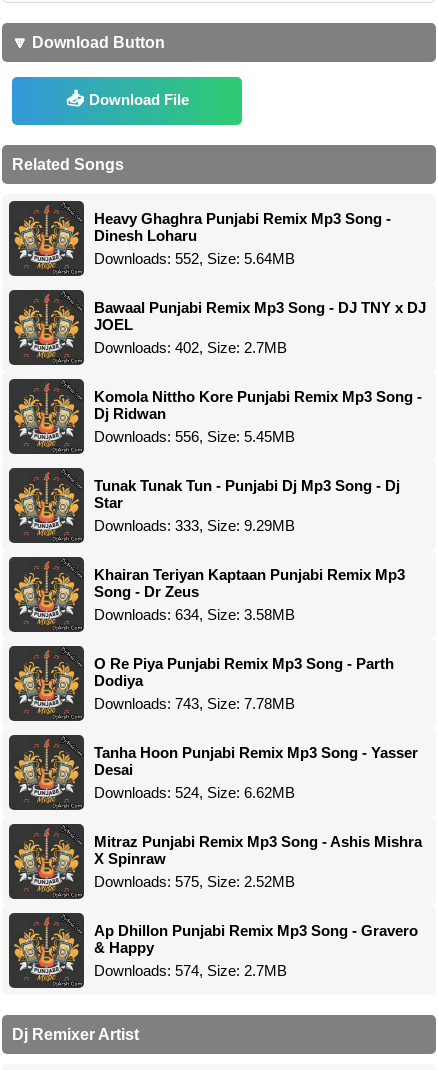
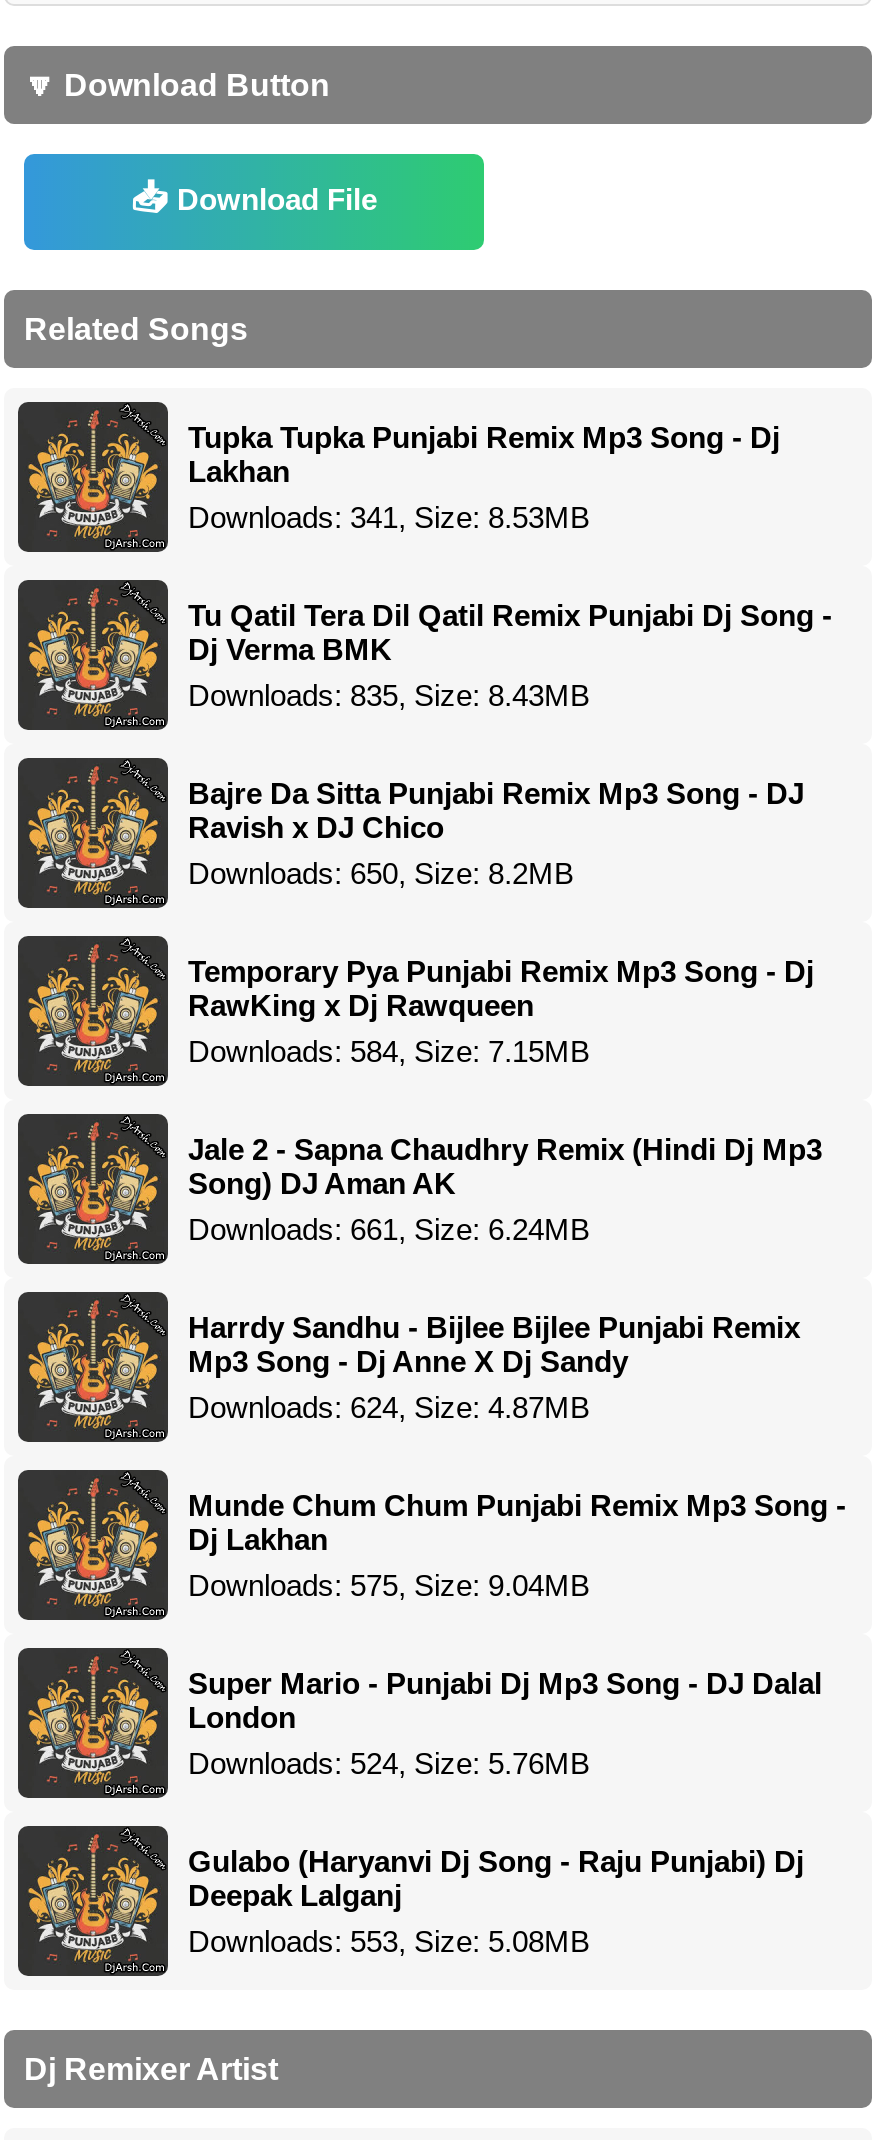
- Heavy Ghaghra Punjabi Remix Mp3 Song -
- Dinesh Loharu
- Downloads: 552, Size: 5.64MB
+ Tupka Tupka Punjabi Remix Mp3 Song - Dj
+ Lakhan
+ Downloads: 341, Size: 8.53MB

- Bawaal Punjabi Remix Mp3 Song - DJ TNY x DJ
- JOEL
- Downloads: 402, Size: 2.7MB
+ Tu Qatil Tera Dil Qatil Remix Punjabi Dj Song -
+ Dj Verma BMK
+ Downloads: 835, Size: 8.43MB

- Komola Nittho Kore Punjabi Remix Mp3 Song -
- Dj Ridwan
- Downloads: 556, Size: 5.45MB
+ Bajre Da Sitta Punjabi Remix Mp3 Song - DJ
+ Ravish x DJ Chico
+ Downloads: 650, Size: 8.2MB

- Tunak Tunak Tun - Punjabi Dj Mp3 Song - Dj
- Star
- Downloads: 333, Size: 9.29MB
+ Temporary Pya Punjabi Remix Mp3 Song - Dj
+ RawKing x Dj Rawqueen
+ Downloads: 584, Size: 7.15MB

- Khairan Teriyan Kaptaan Punjabi Remix Mp3
- Song - Dr Zeus
- Downloads: 634, Size: 3.58MB
+ Jale 2 - Sapna Chaudhry Remix (Hindi Dj Mp3
+ Song) DJ Aman AK
+ Downloads: 661, Size: 6.24MB

- O Re Piya Punjabi Remix Mp3 Song - Parth
- Dodiya
- Downloads: 743, Size: 7.78MB
+ Harrdy Sandhu - Bijlee Bijlee Punjabi Remix
+ Mp3 Song - Dj Anne X Dj Sandy
+ Downloads: 624, Size: 4.87MB

- Tanha Hoon Punjabi Remix Mp3 Song - Yasser
- Desai
- Downloads: 524, Size: 6.62MB
+ Munde Chum Chum Punjabi Remix Mp3 Song -
+ Dj Lakhan
+ Downloads: 575, Size: 9.04MB

- Mitraz Punjabi Remix Mp3 Song - Ashis Mishra
- X Spinraw
- Downloads: 575, Size: 2.52MB
+ Super Mario - Punjabi Dj Mp3 Song - DJ Dalal
+ London
+ Downloads: 524, Size: 5.76MB

- Ap Dhillon Punjabi Remix Mp3 Song - Gravero
- & Happy
- Downloads: 574, Size: 2.7MB
+ Gulabo (Haryanvi Dj Song - Raju Punjabi) Dj
+ Deepak Lalganj
+ Downloads: 553, Size: 5.08MB
